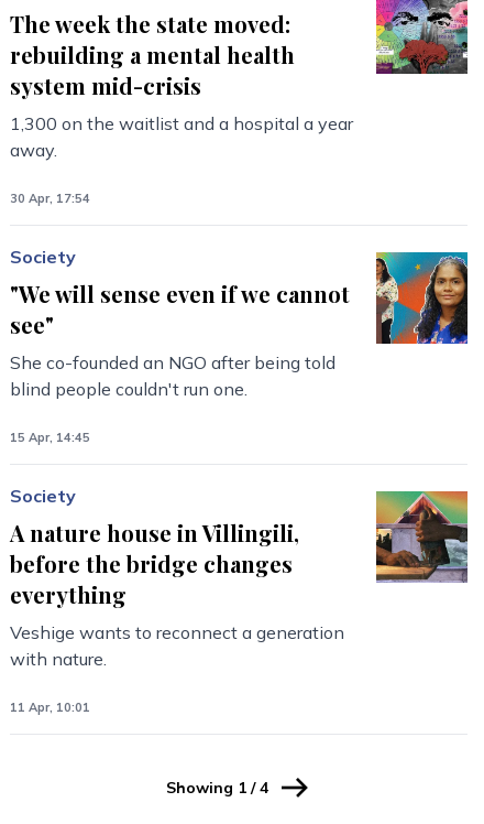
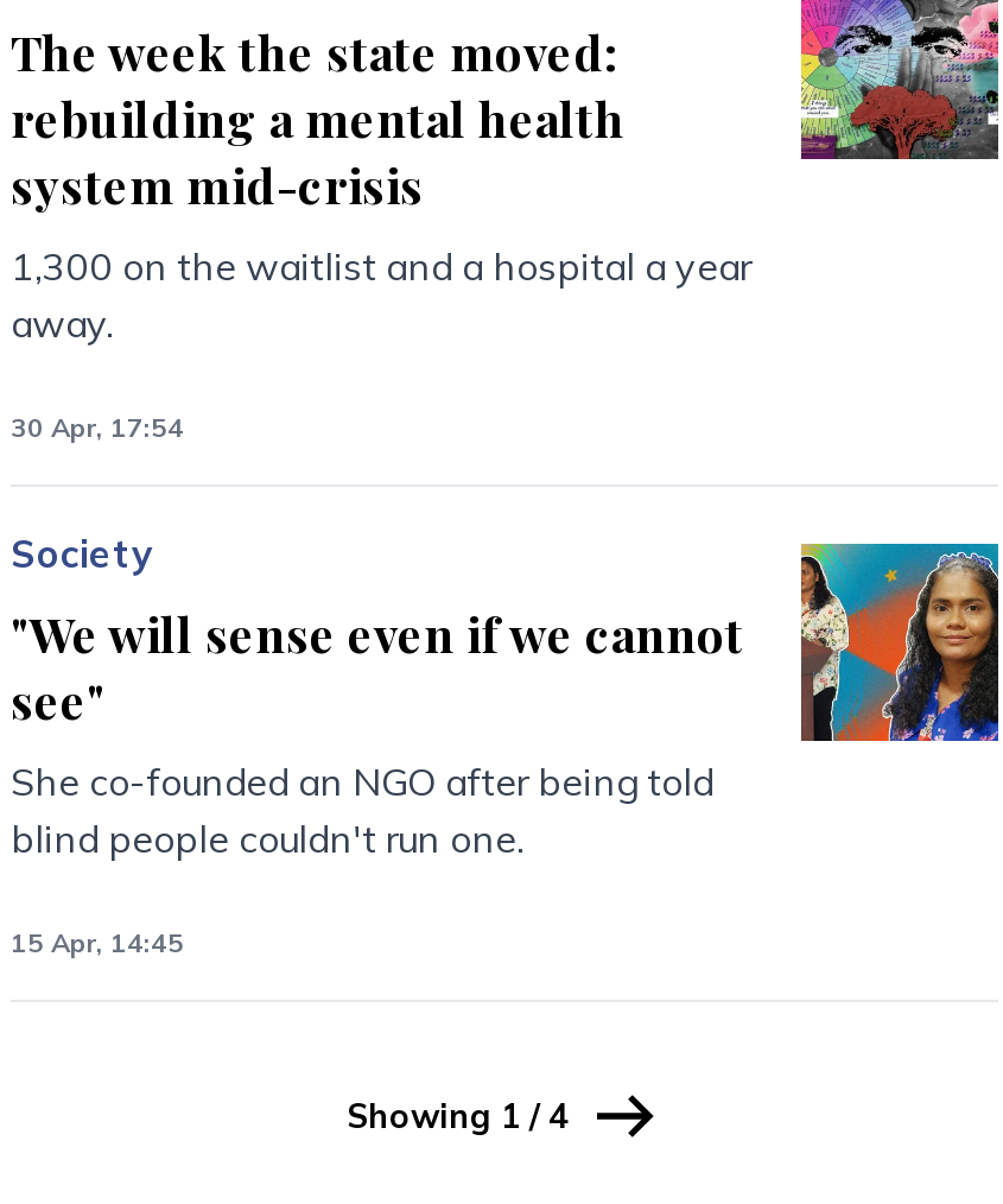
- [image]
- Society
- A nature house in Villingili,
- before the bridge changes
- everything
- Veshige wants to reconnect a generation
- with nature.
- 11 Apr, 10:01
